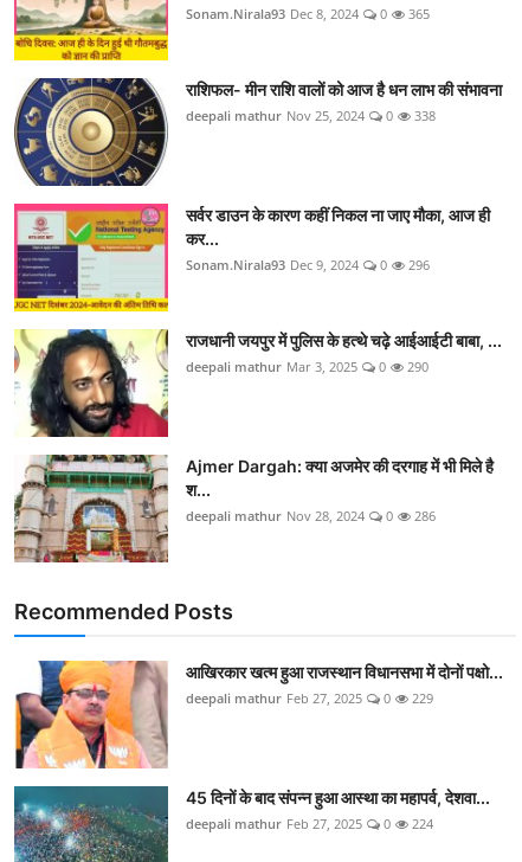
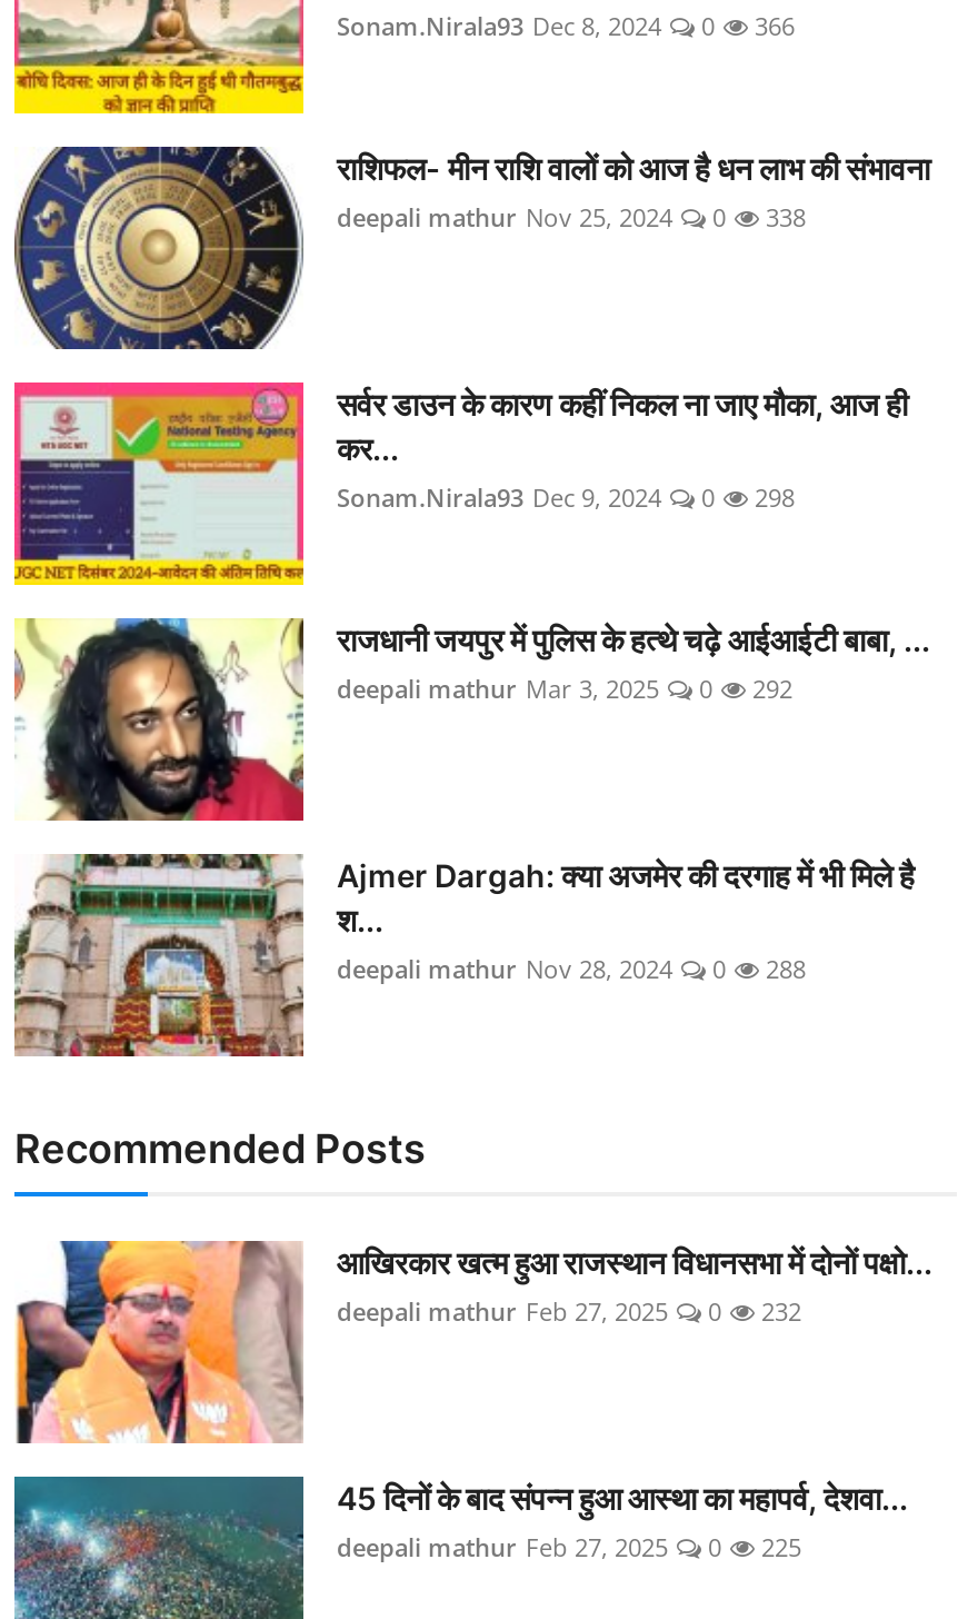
- Sonam.Nirala93 Dec 8, 2024 0 365
+ Sonam.Nirala93 Dec 8, 2024 0 366

- Sonam.Nirala93 Dec 9, 2024 0 296
+ Sonam.Nirala93 Dec 9, 2024 0 298

- deepali mathur Mar 3, 2025 0 290
+ deepali mathur Mar 3, 2025 0 292

- deepali mathur Nov 28, 2024 0 286
+ deepali mathur Nov 28, 2024 0 288

- deepali mathur Feb 27, 2025 0 229
+ deepali mathur Feb 27, 2025 0 232

- deepali mathur Feb 27, 2025 0 224
+ deepali mathur Feb 27, 2025 0 225
